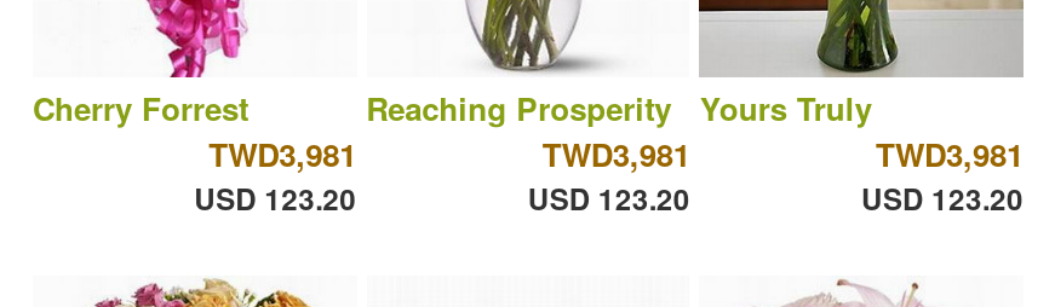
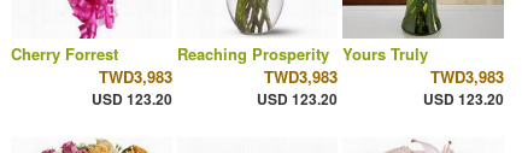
- TWD3,981
+ TWD3,983

- TWD3,981
+ TWD3,983

- TWD3,981
+ TWD3,983
